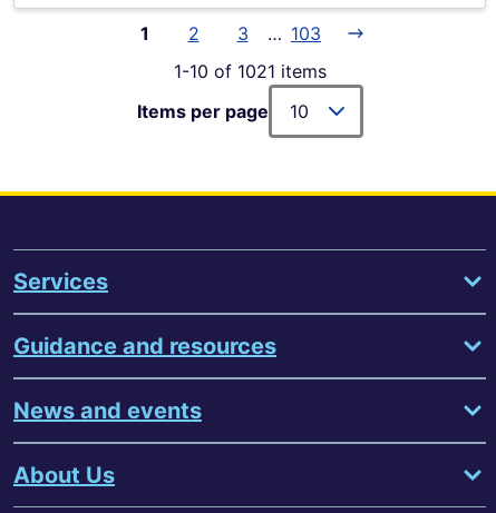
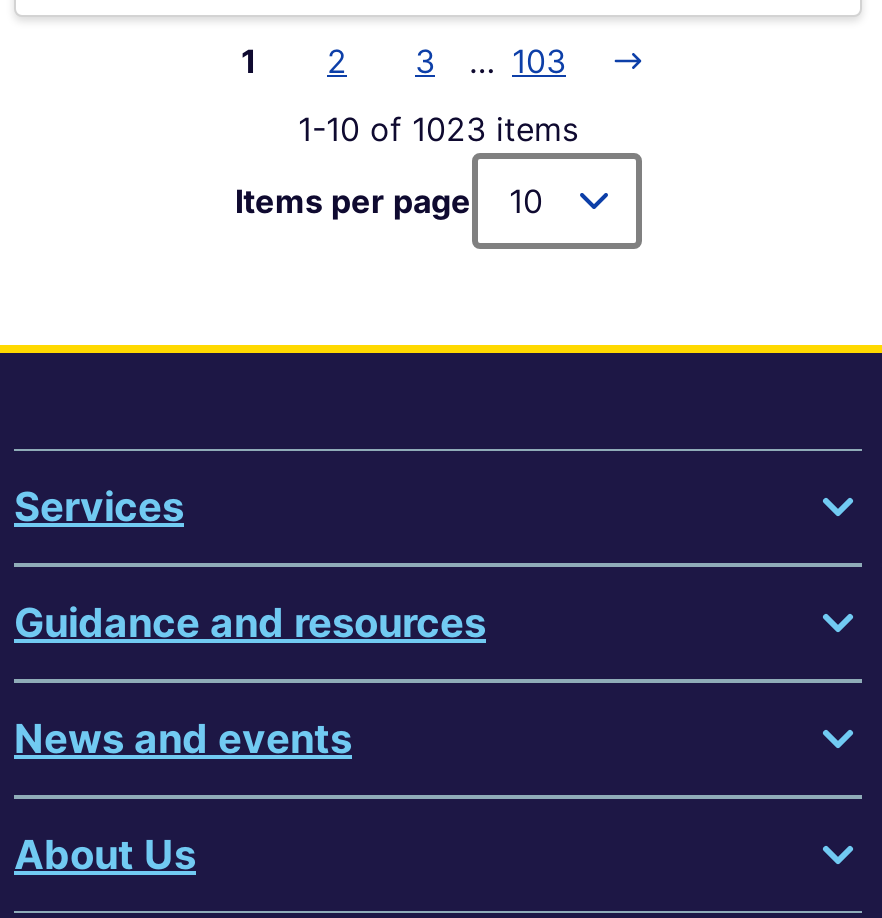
- 1-10 of 1021 items
+ 1-10 of 1023 items
